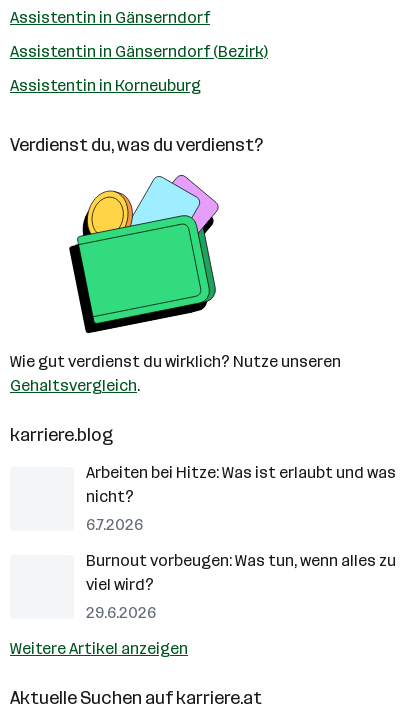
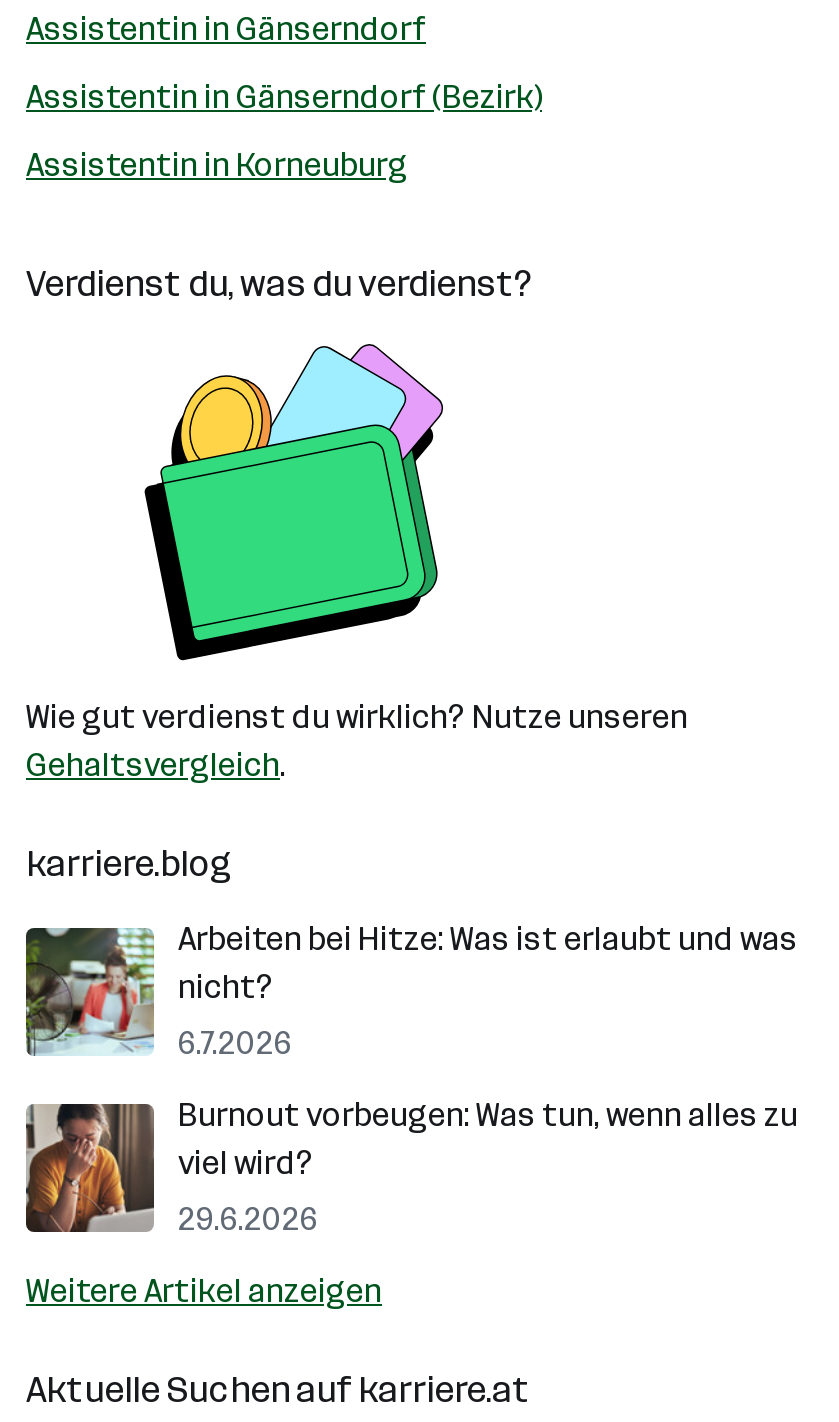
+ [image]

+ [image]
